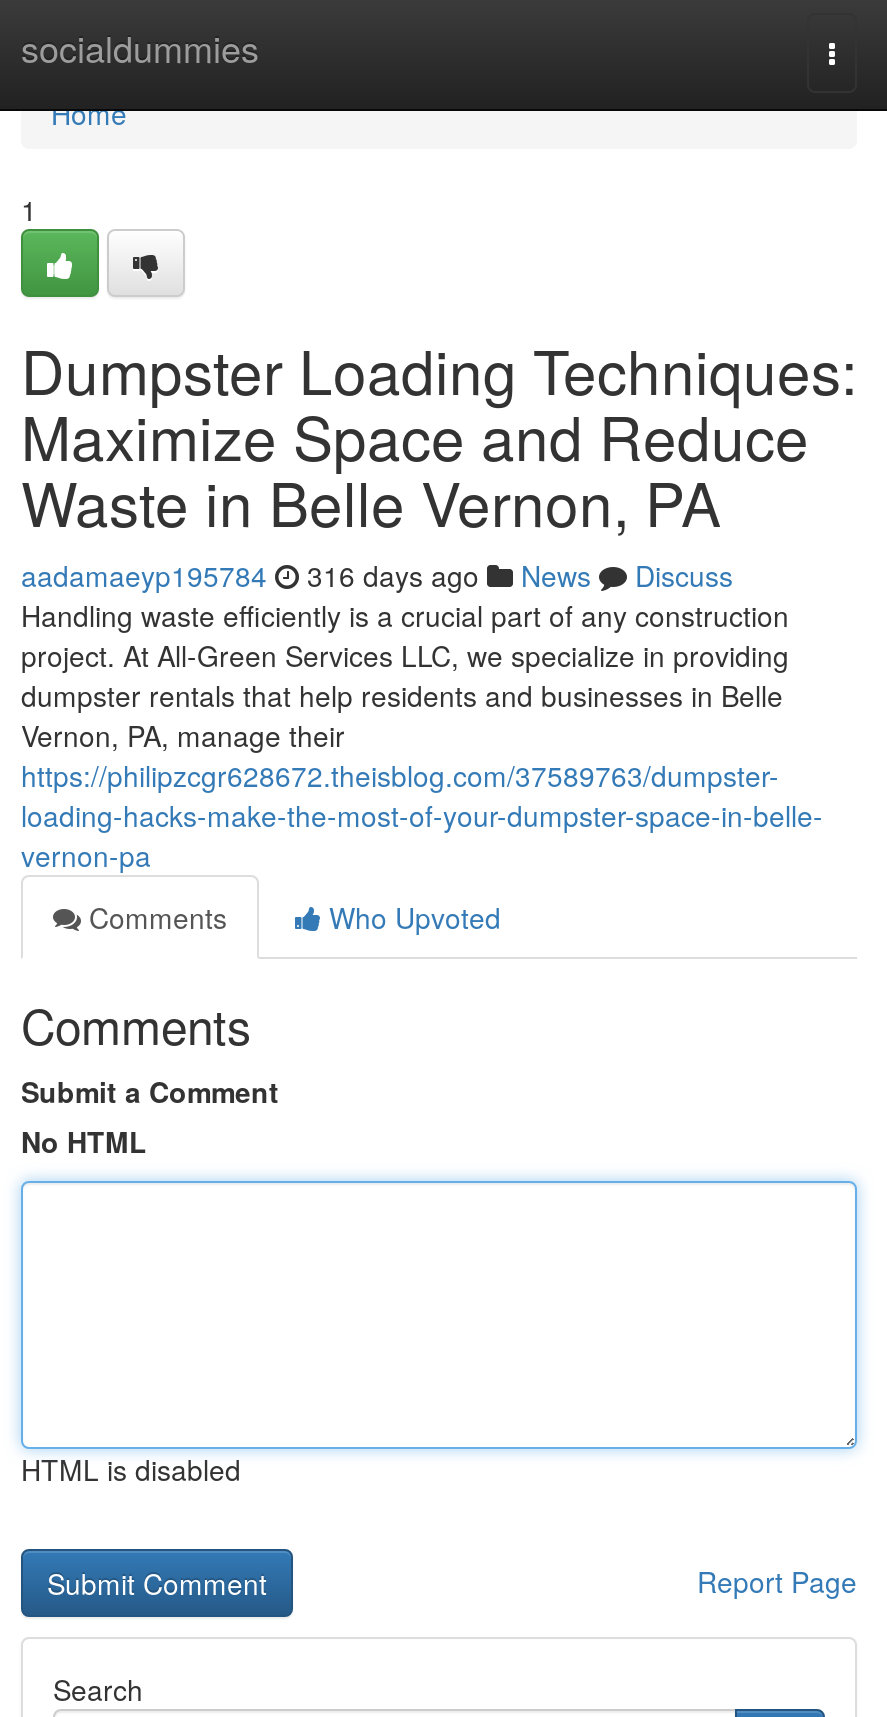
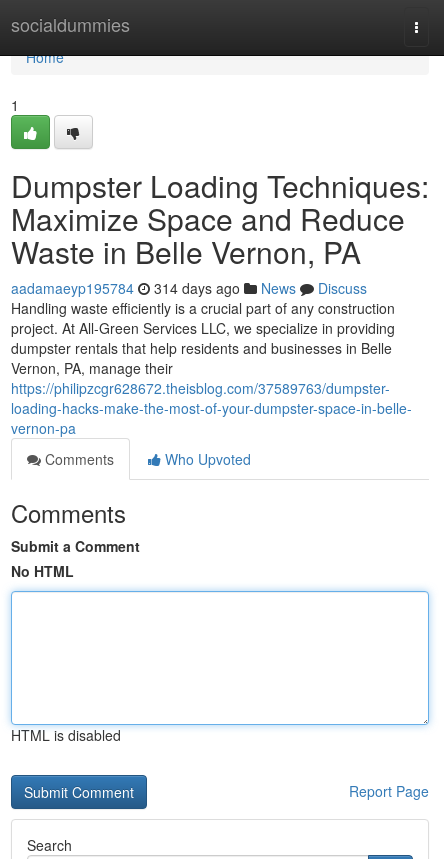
- aadamaeyp195784 316 days ago News Discuss
+ aadamaeyp195784 314 days ago News Discuss
